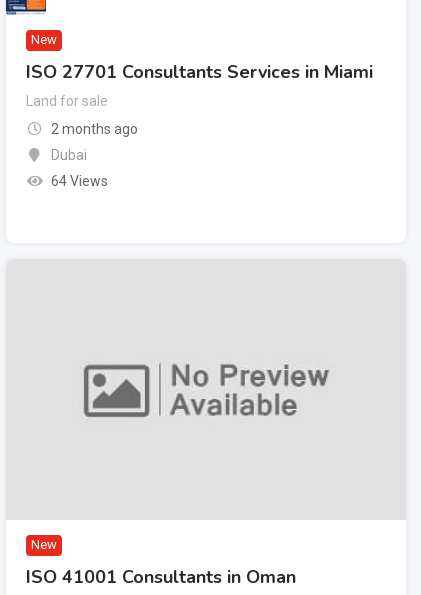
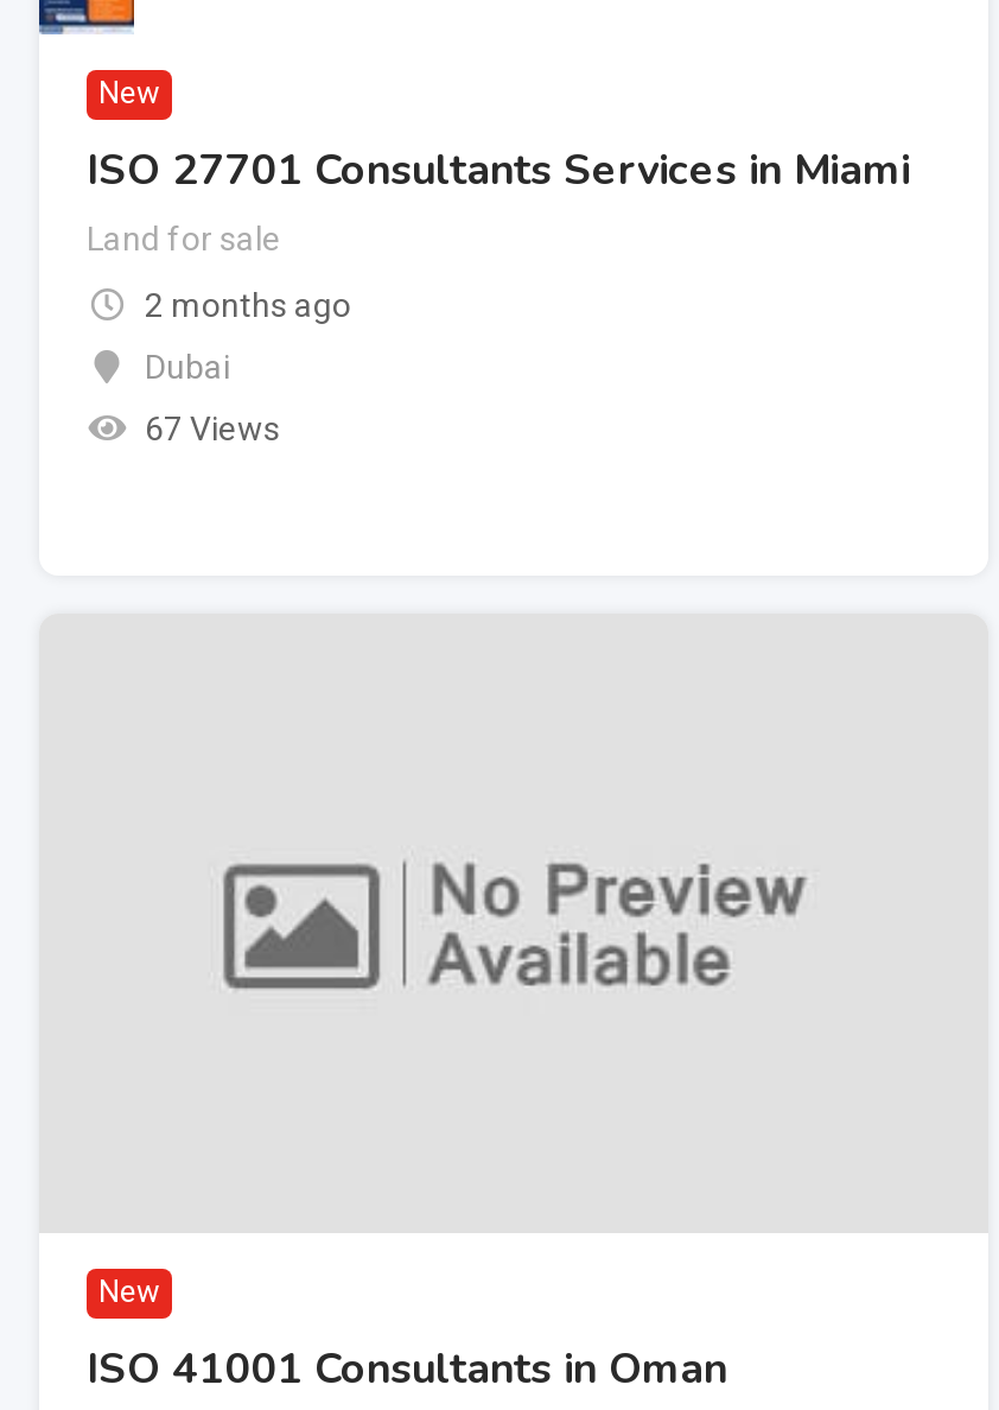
- 64 Views
+ 67 Views
